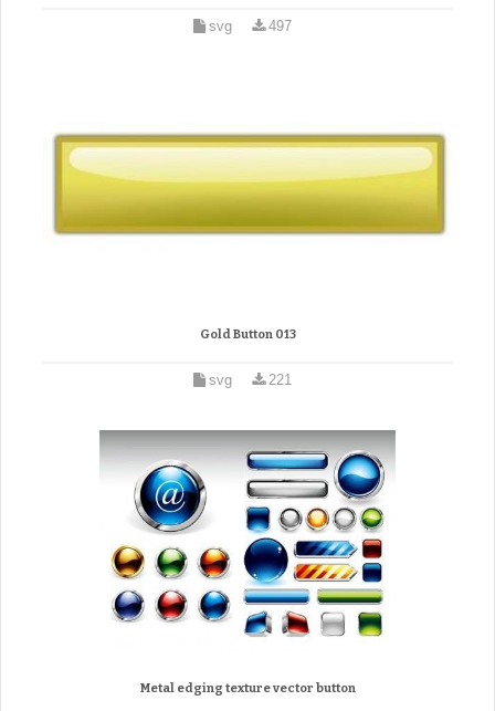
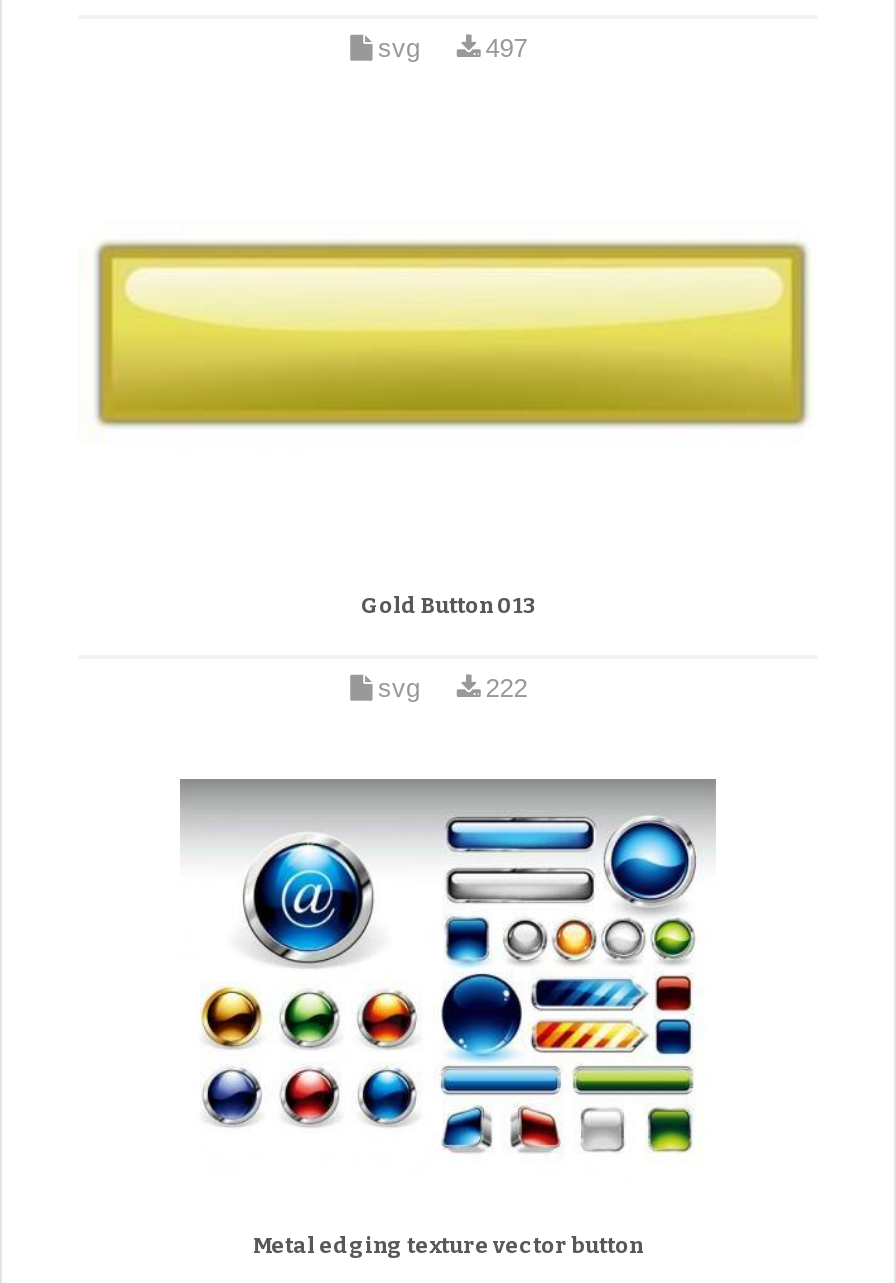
- 221
+ 222
